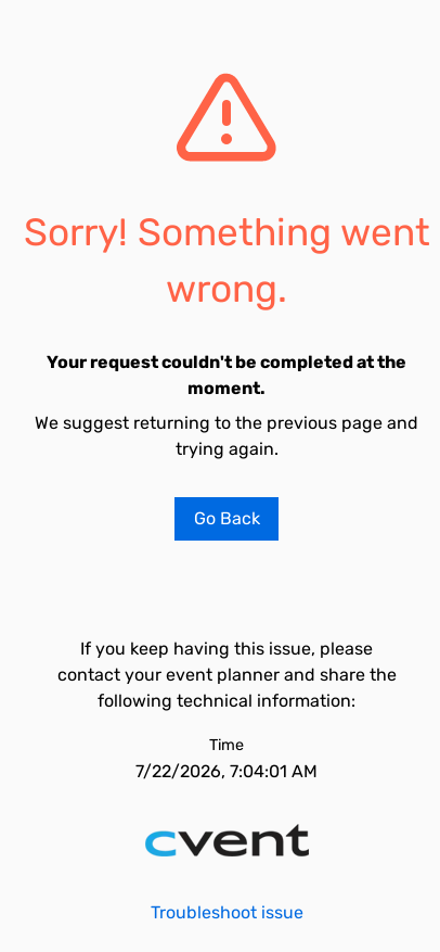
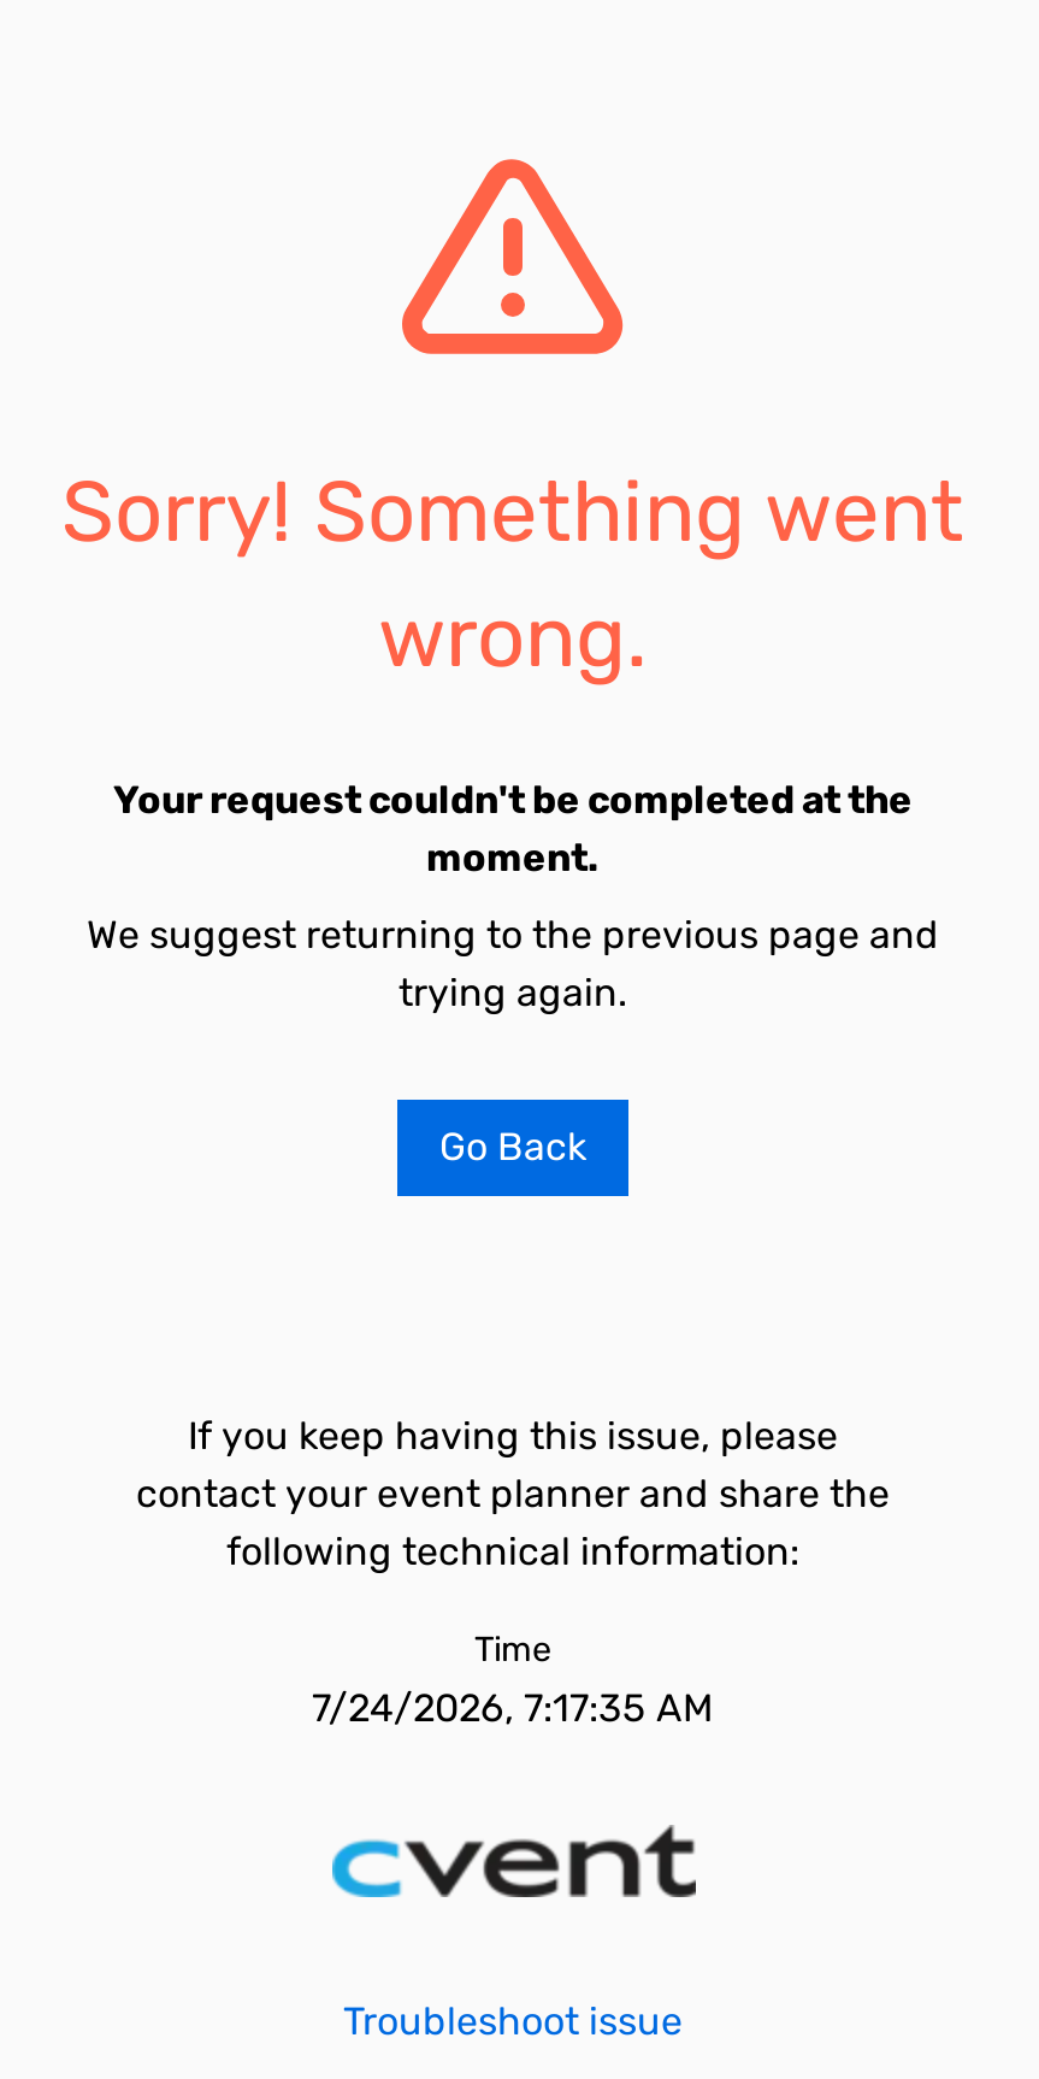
- 7/22/2026, 7:04:01 AM
+ 7/24/2026, 7:17:35 AM
